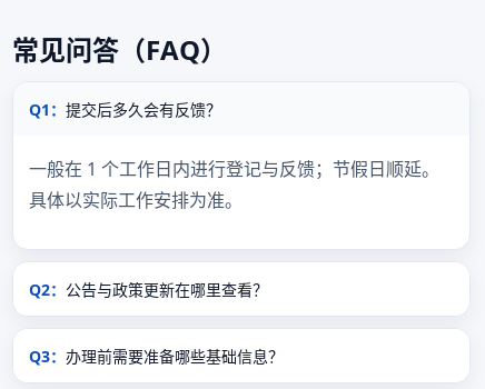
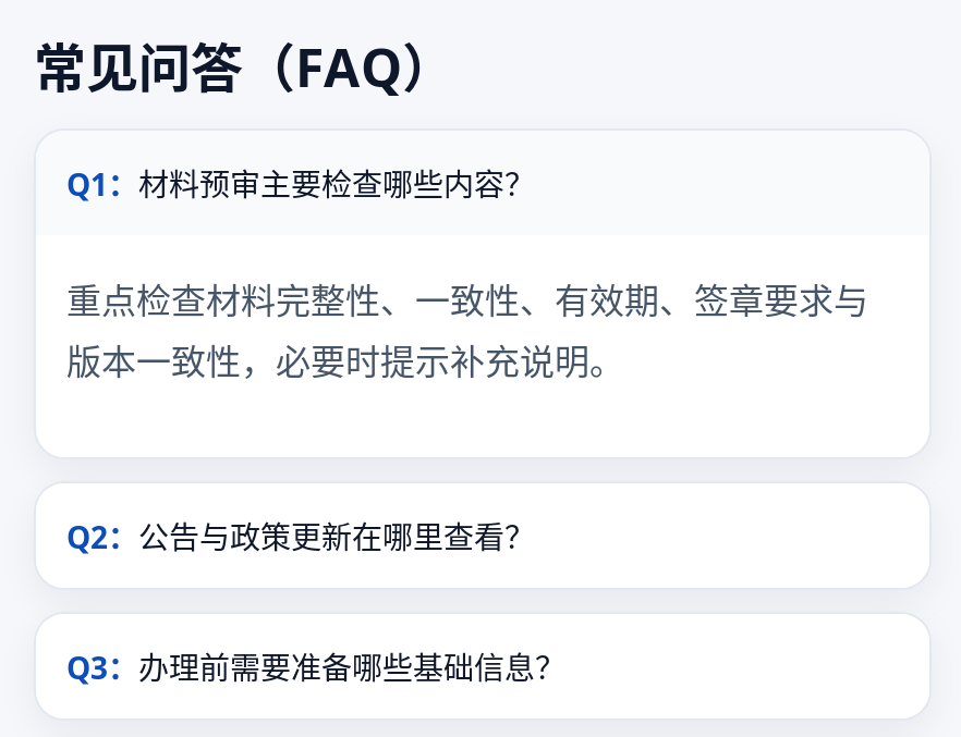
- Q1：提交后多久会有反馈？
+ Q1：材料预审主要检查哪些内容？

- 一般在 1 个工作日内进行登记与反馈；节假日顺延。
- 具体以实际工作安排为准。
+ 重点检查材料完整性、一致性、有效期、签章要求与
+ 版本一致性，必要时提示补充说明。
